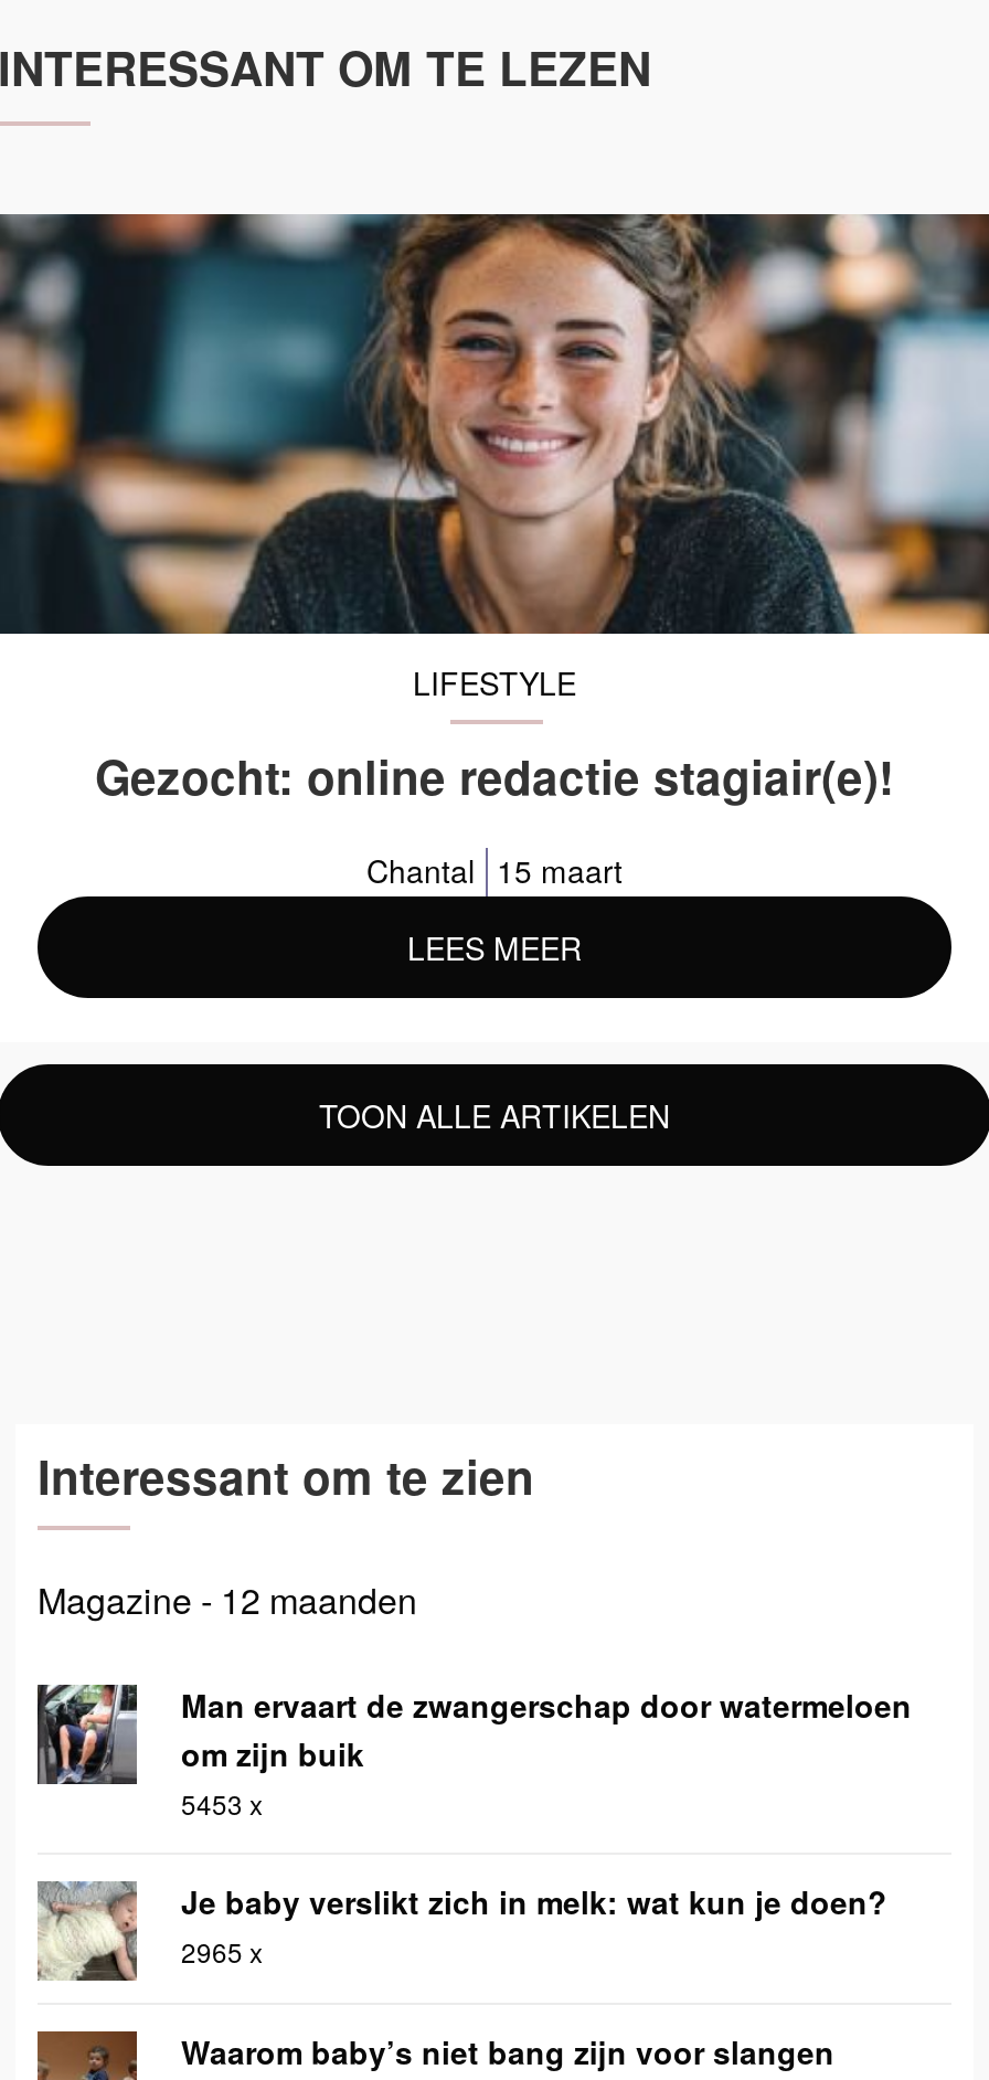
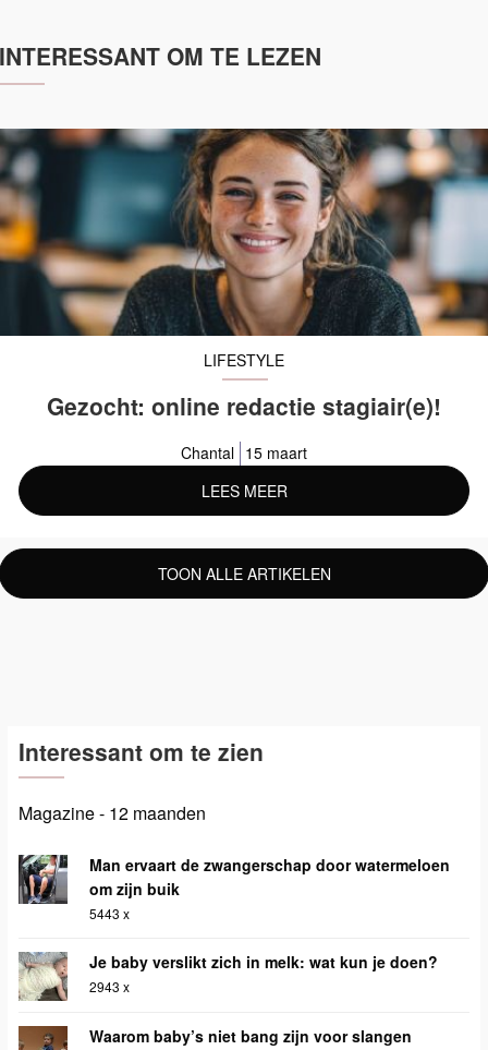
- 5453 x
+ 5443 x

- 2965 x
+ 2943 x
